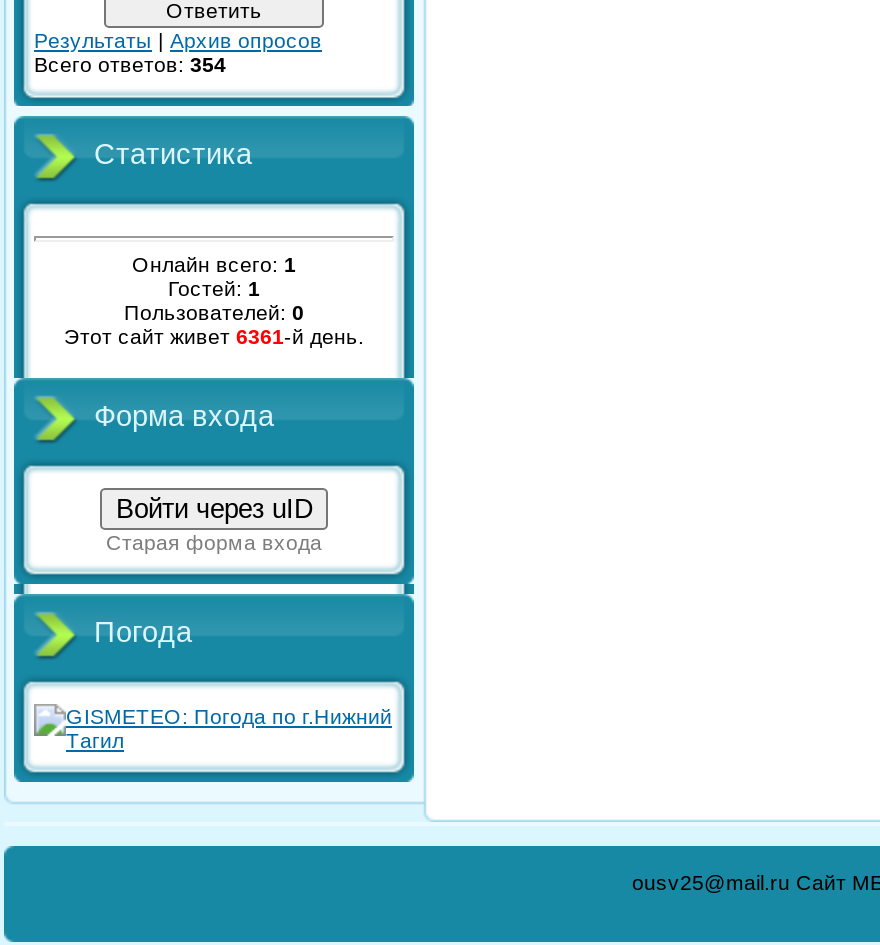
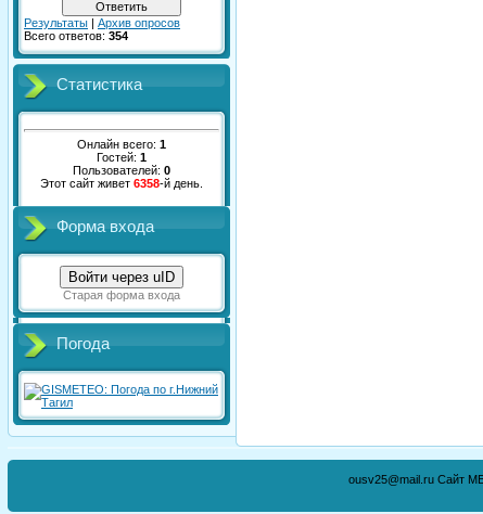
- Этот сайт живет 6361-й день.
+ Этот сайт живет 6358-й день.
